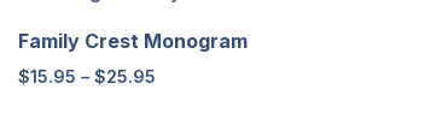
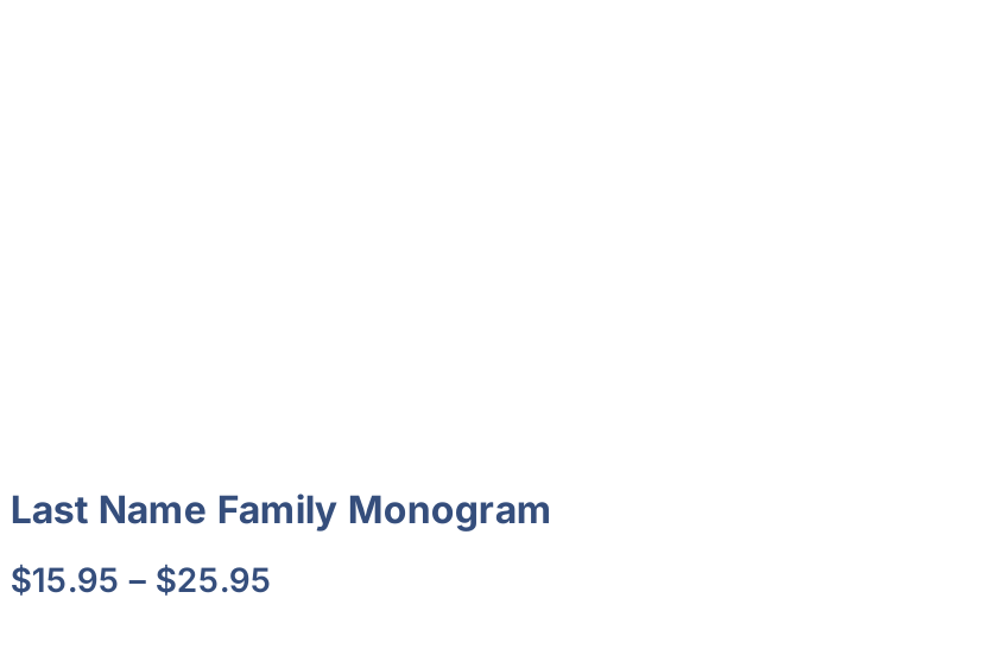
- Family Crest Monogram
+ Last Name Family Monogram
